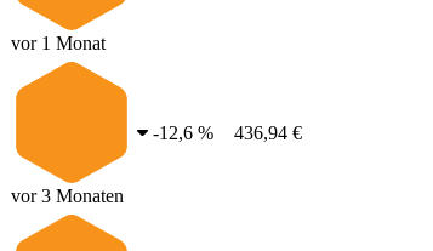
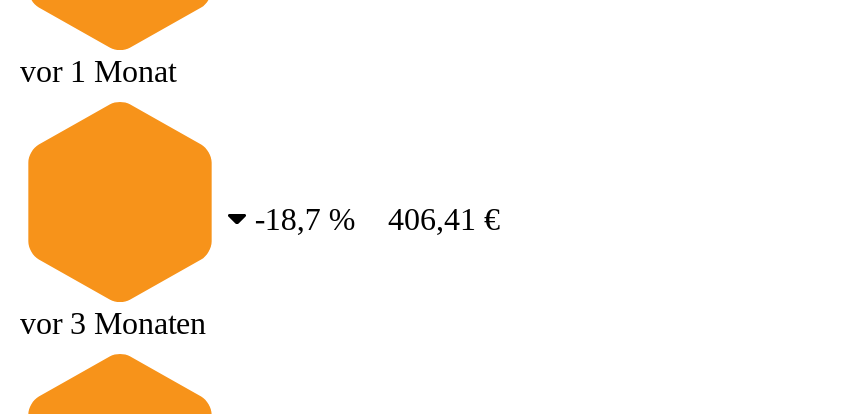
- -12,6 %
+ -18,7 %

- 436,94 €
+ 406,41 €
